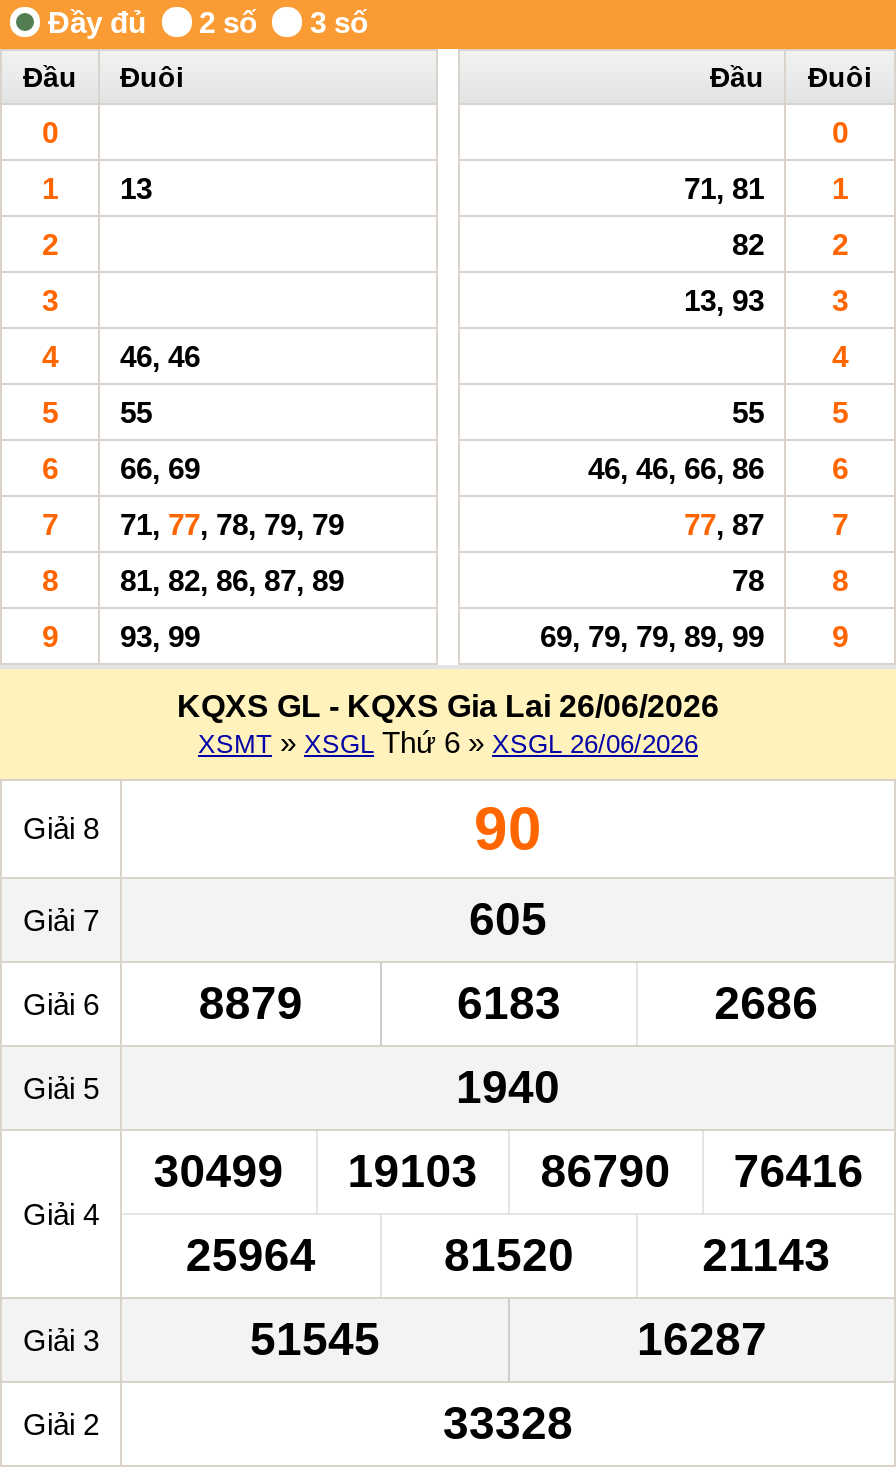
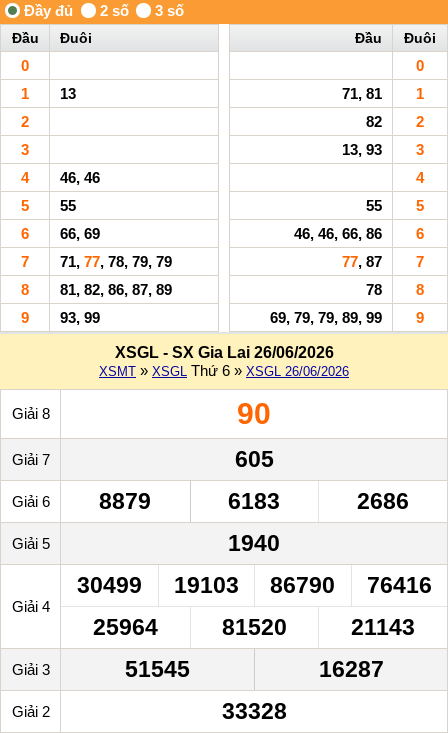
- KQXS GL - KQXS Gia Lai 26/06/2026
+ XSGL - SX Gia Lai 26/06/2026
